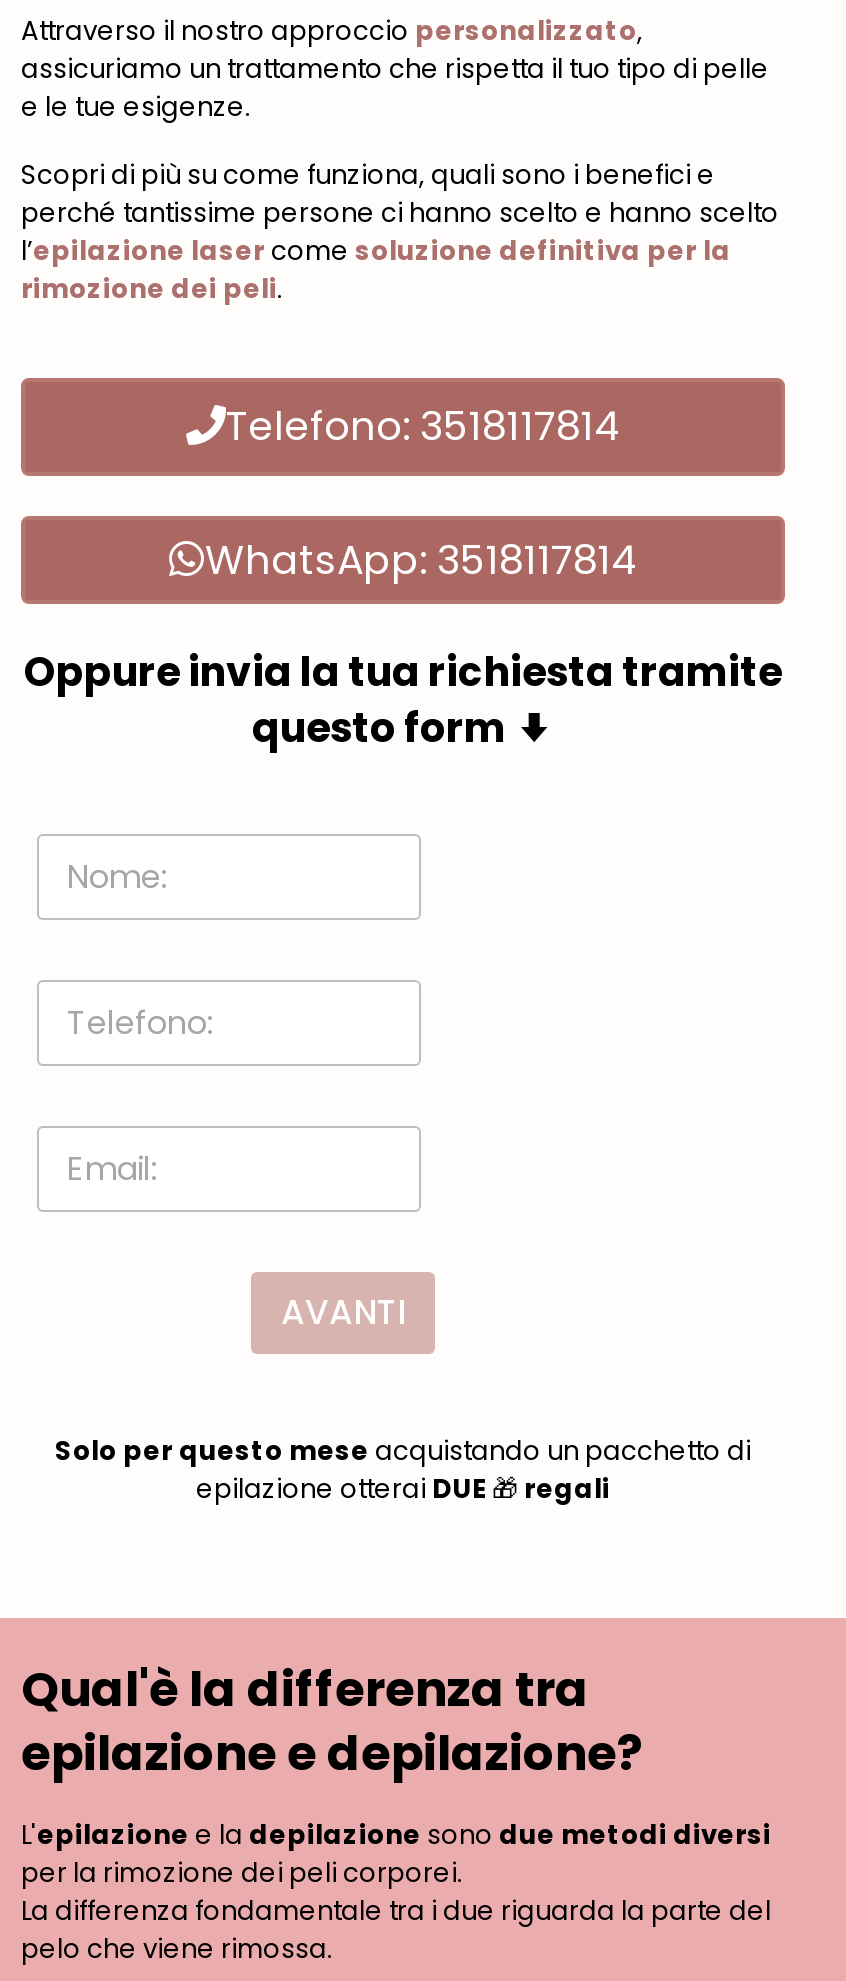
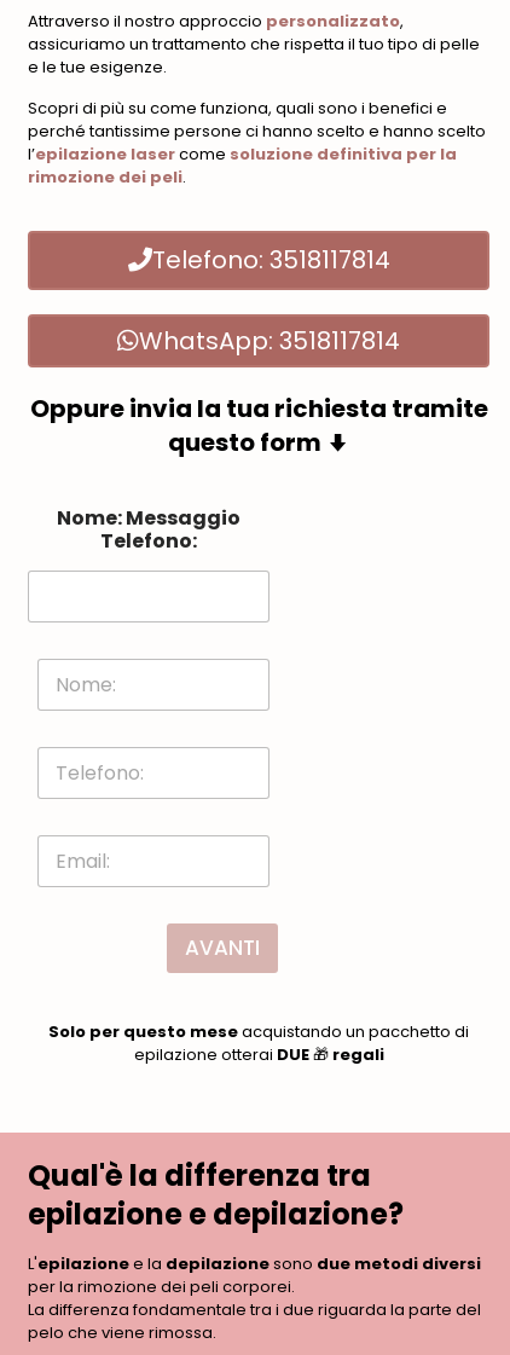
+ Nome: Messaggio
+ Telefono:
